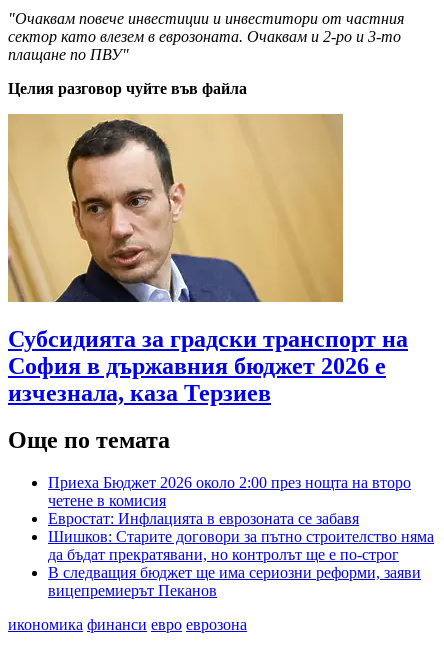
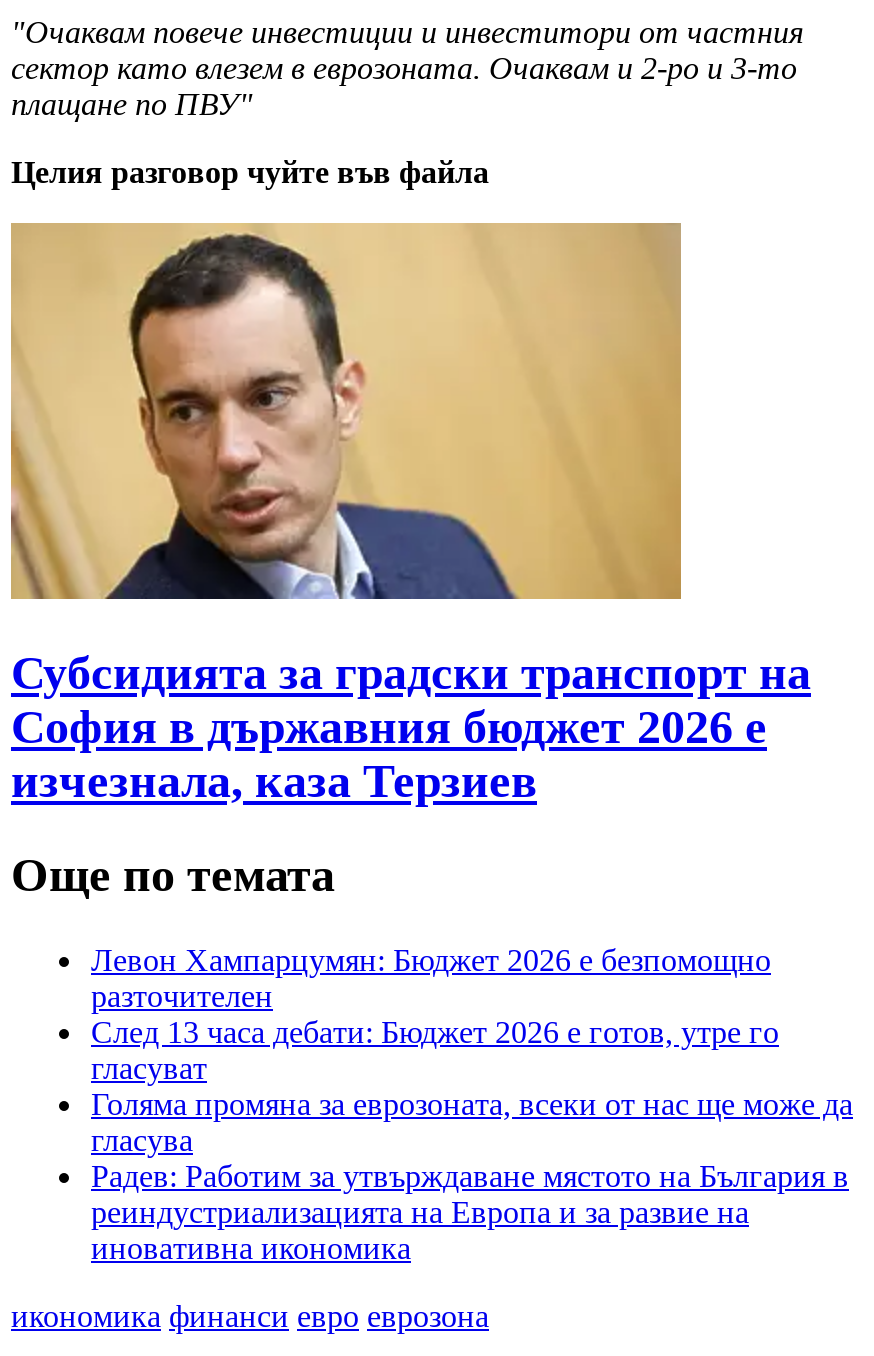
- Приеха Бюджет 2026 около 2:00 през нощта на второ
- четене в комисия
- Евростат: Инфлацията в еврозоната се забавя
- Шишков: Старите договори за пътно строителство няма
- да бъдат прекратявани, но контролът ще е по-строг
- В следващия бюджет ще има сериозни реформи, заяви
- вицепремиерът Пеканов
+ Левон Хампарцумян: Бюджет 2026 е безпомощно
+ разточителен
+ След 13 часа дебати: Бюджет 2026 е готов, утре го
+ гласуват
+ Голяма промяна за еврозоната, всеки от нас ще може да
+ гласува
+ Радев: Работим за утвърждаване мястото на България в
+ реиндустриализацията на Европа и за развие на
+ иновативна икономика
